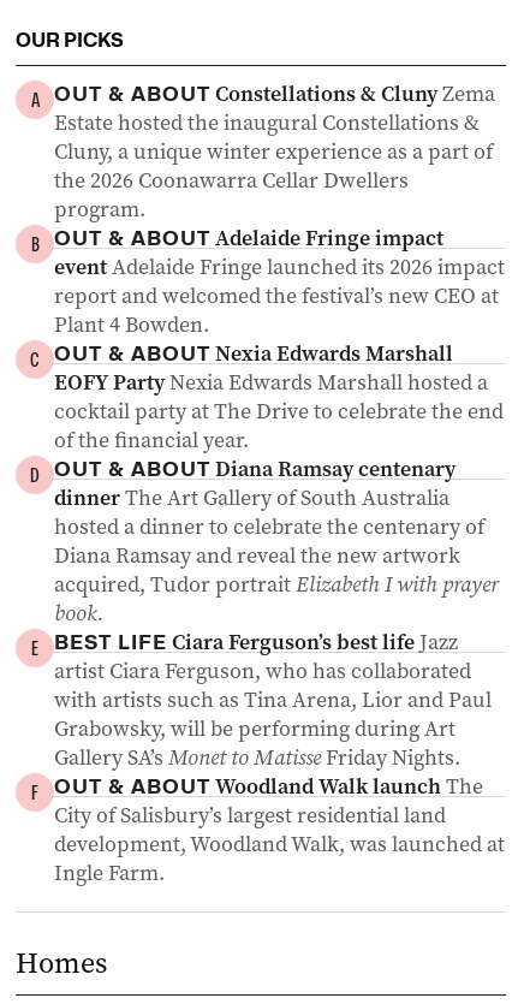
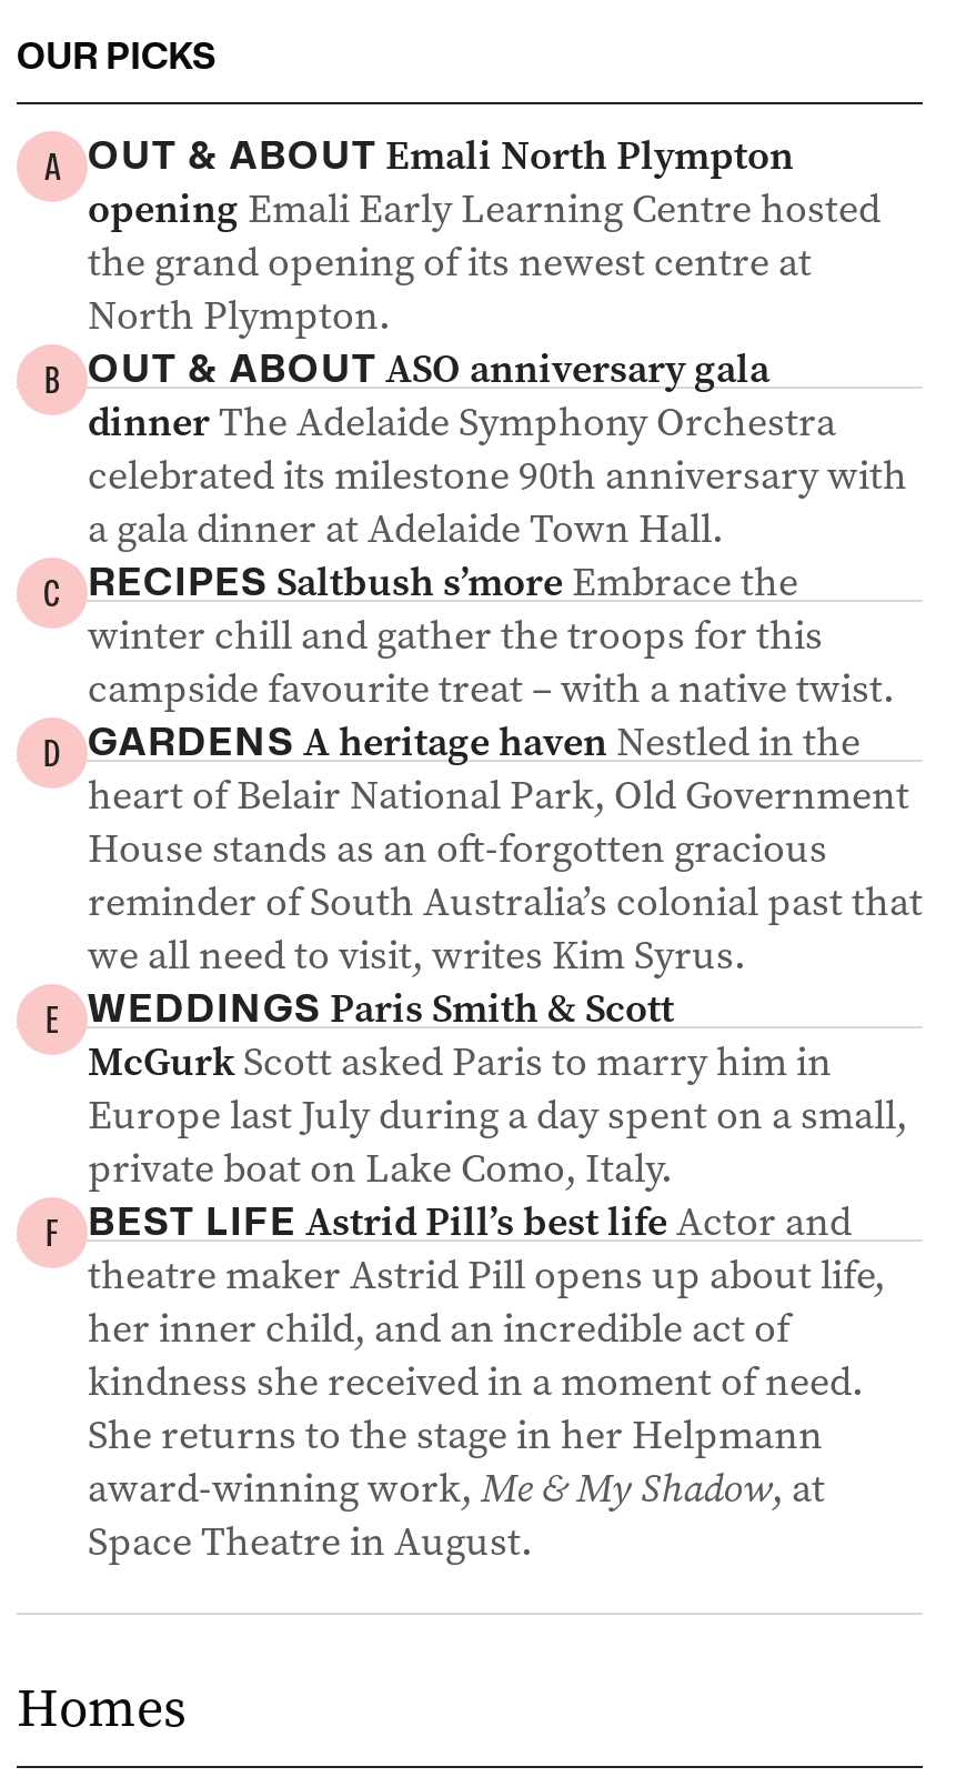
- OUT & ABOUT Constellations & Cluny Zema
- Estate hosted the inaugural Constellations &
- Cluny, a unique winter experience as a part of
- the 2026 Coonawarra Cellar Dwellers
- program.
+ OUT & ABOUT Emali North Plympton
+ opening Emali Early Learning Centre hosted
+ the grand opening of its newest centre at
+ North Plympton.

- OUT & ABOUT Adelaide Fringe impact
- event Adelaide Fringe launched its 2026 impact
- report and welcomed the festival’s new CEO at
- Plant 4 Bowden.
- C OUT & ABOUT Nexia Edwards Marshall
- EOFY Party Nexia Edwards Marshall hosted a
- cocktail party at The Drive to celebrate the end
- of the financial year.
- D OUT & ABOUT Diana Ramsay centenary
- dinner The Art Gallery of South Australia
- hosted a dinner to celebrate the centenary of
- Diana Ramsay and reveal the new artwork
- acquired, Tudor portraitElizabeth I with prayer
- book.
+ OUT & ABOUT ASO anniversary gala
+ dinner The Adelaide Symphony Orchestra
+ celebrated its milestone 90th anniversary with
+ a gala dinner at Adelaide Town Hall.
+ C RECIPES Saltbush s’more Embrace the
+ winter chill and gather the troops for this
+ campside favourite treat – with a native twist.
+ D GARDENS A heritage haven Nestled in the
+ heart of Belair National Park, Old Government
+ House stands as an oft-forgotten gracious
+ reminder of South Australia’s colonial past that
+ we all need to visit, writes Kim Syrus.

- BEST LIFE Ciara Ferguson’s best life Jazz
- artist Ciara Ferguson, who has collaborated
- with artists such as Tina Arena, Lior and Paul
- Grabowsky, will be performing during Art
- Gallery SA’s Monet to MatisseFriday Nights.
+ WEDDINGS Paris Smith & Scott
+ McGurk Scott asked Paris to marry him in
+ Europe last July during a day spent on a small,
+ private boat on Lake Como, Italy.

moved up: E

- OUT & ABOUT Woodland Walk launch The
- City of Salisbury’s largest residential land
- development, Woodland Walk, was launched at
- Ingle Farm.
+ BEST LIFE Astrid Pill’s best life Actor and
+ theatre maker Astrid Pill opens up about life,
+ her inner child, and an incredible act of
+ kindness she received in a moment of need.
+ She returns to the stage in her Helpmann
+ award-winning work, Me & My Shadow, at
+ Space Theatre in August.

moved up: F
